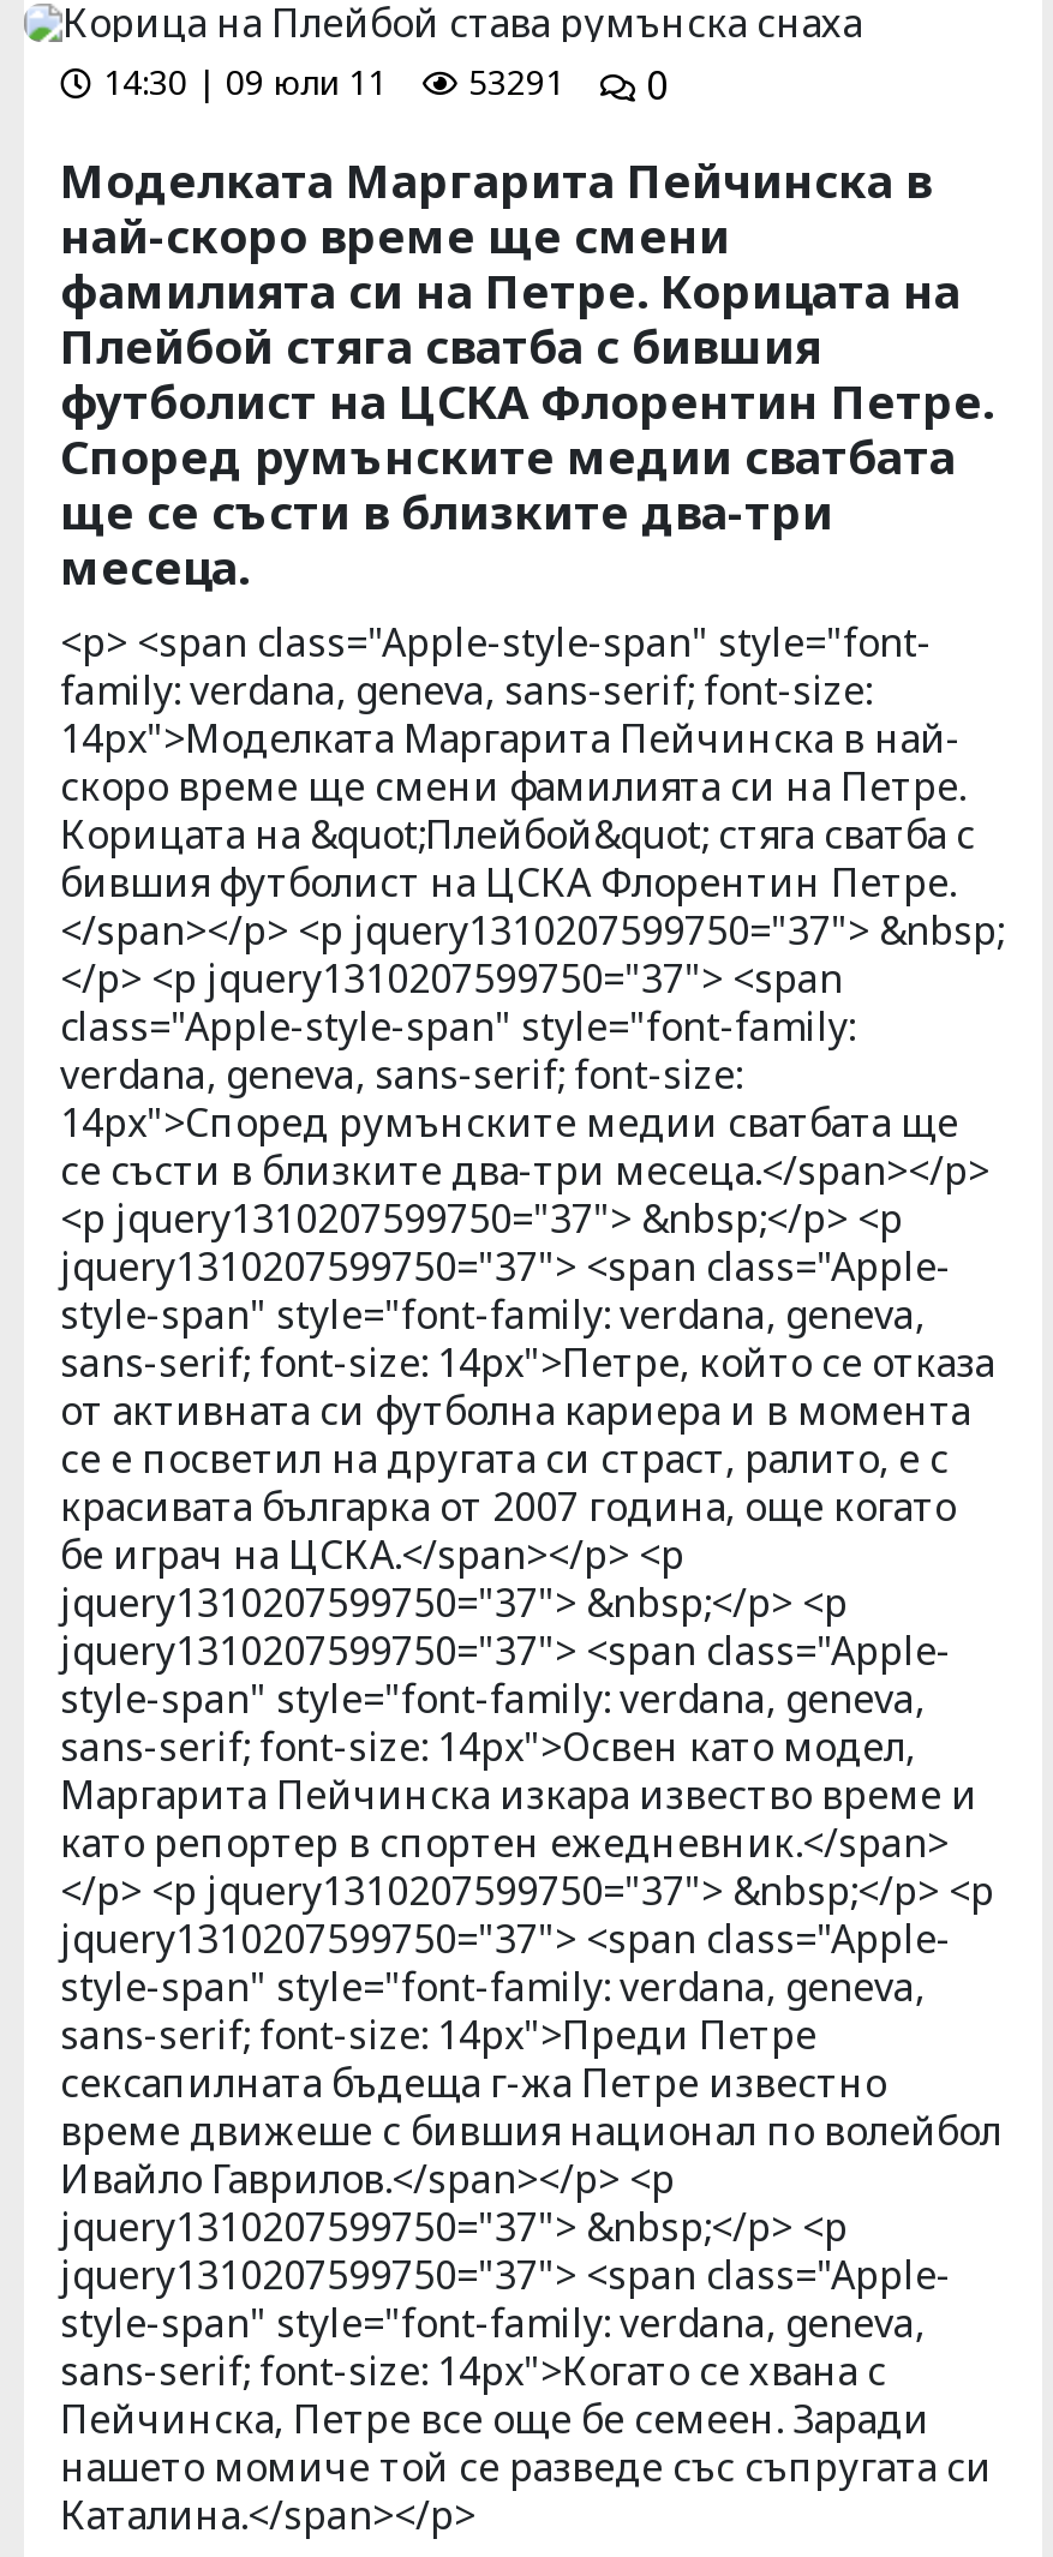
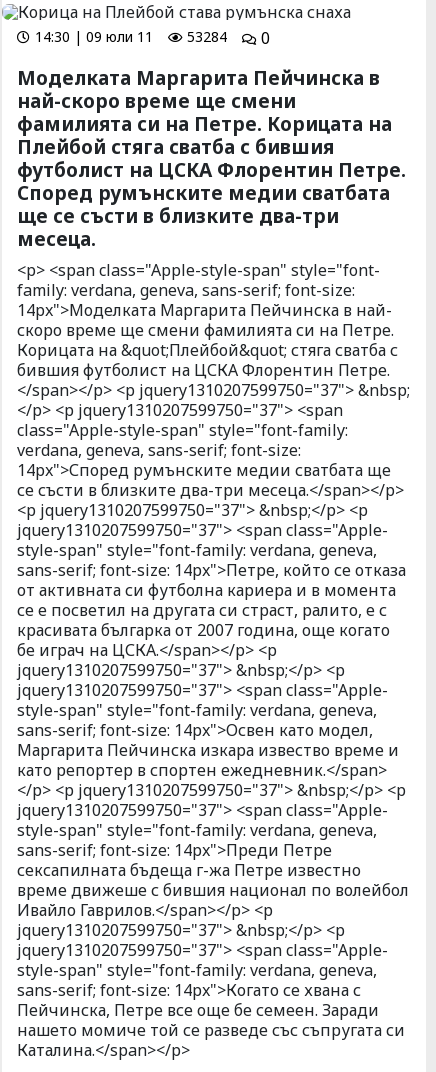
- 53291
+ 53284
